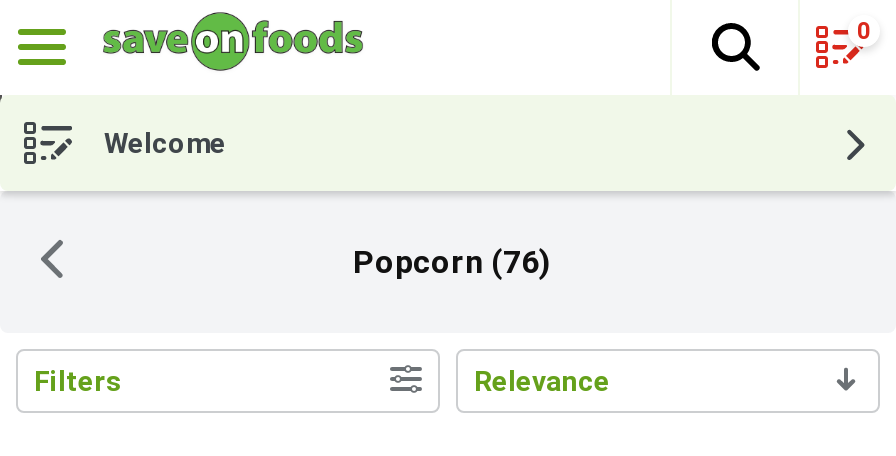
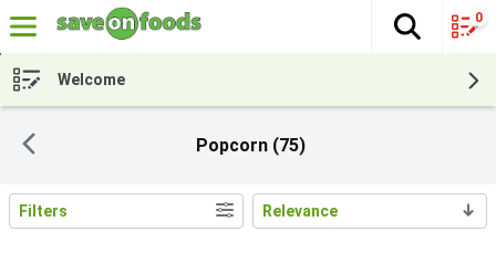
- Popcorn (76)
+ Popcorn (75)
